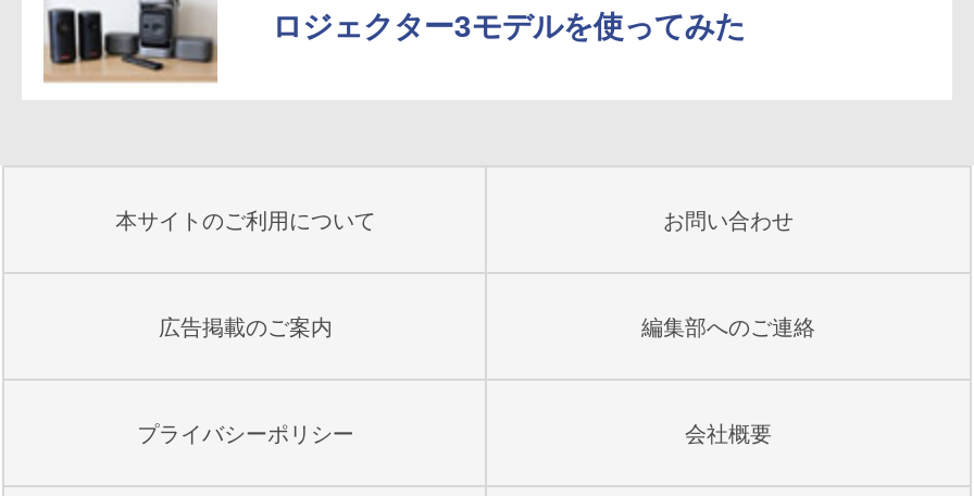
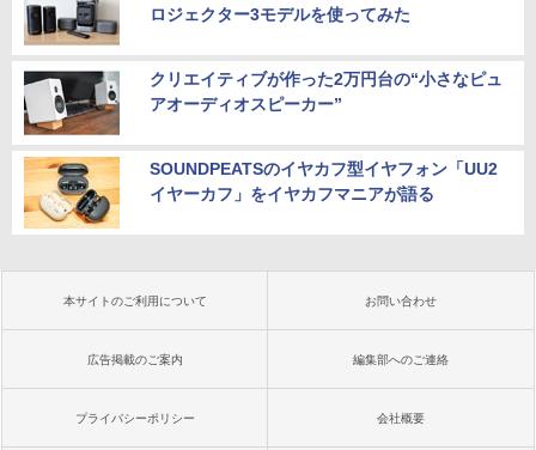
+ [image]
+ クリエイティブが作った2万円台の“小さなピュ
+ アオーディオスピーカー”
+ SOUNDPEATSのイヤカフ型イヤフォン「UU2
+ イヤーカフ」をイヤカフマニアが語る

+ [image]
